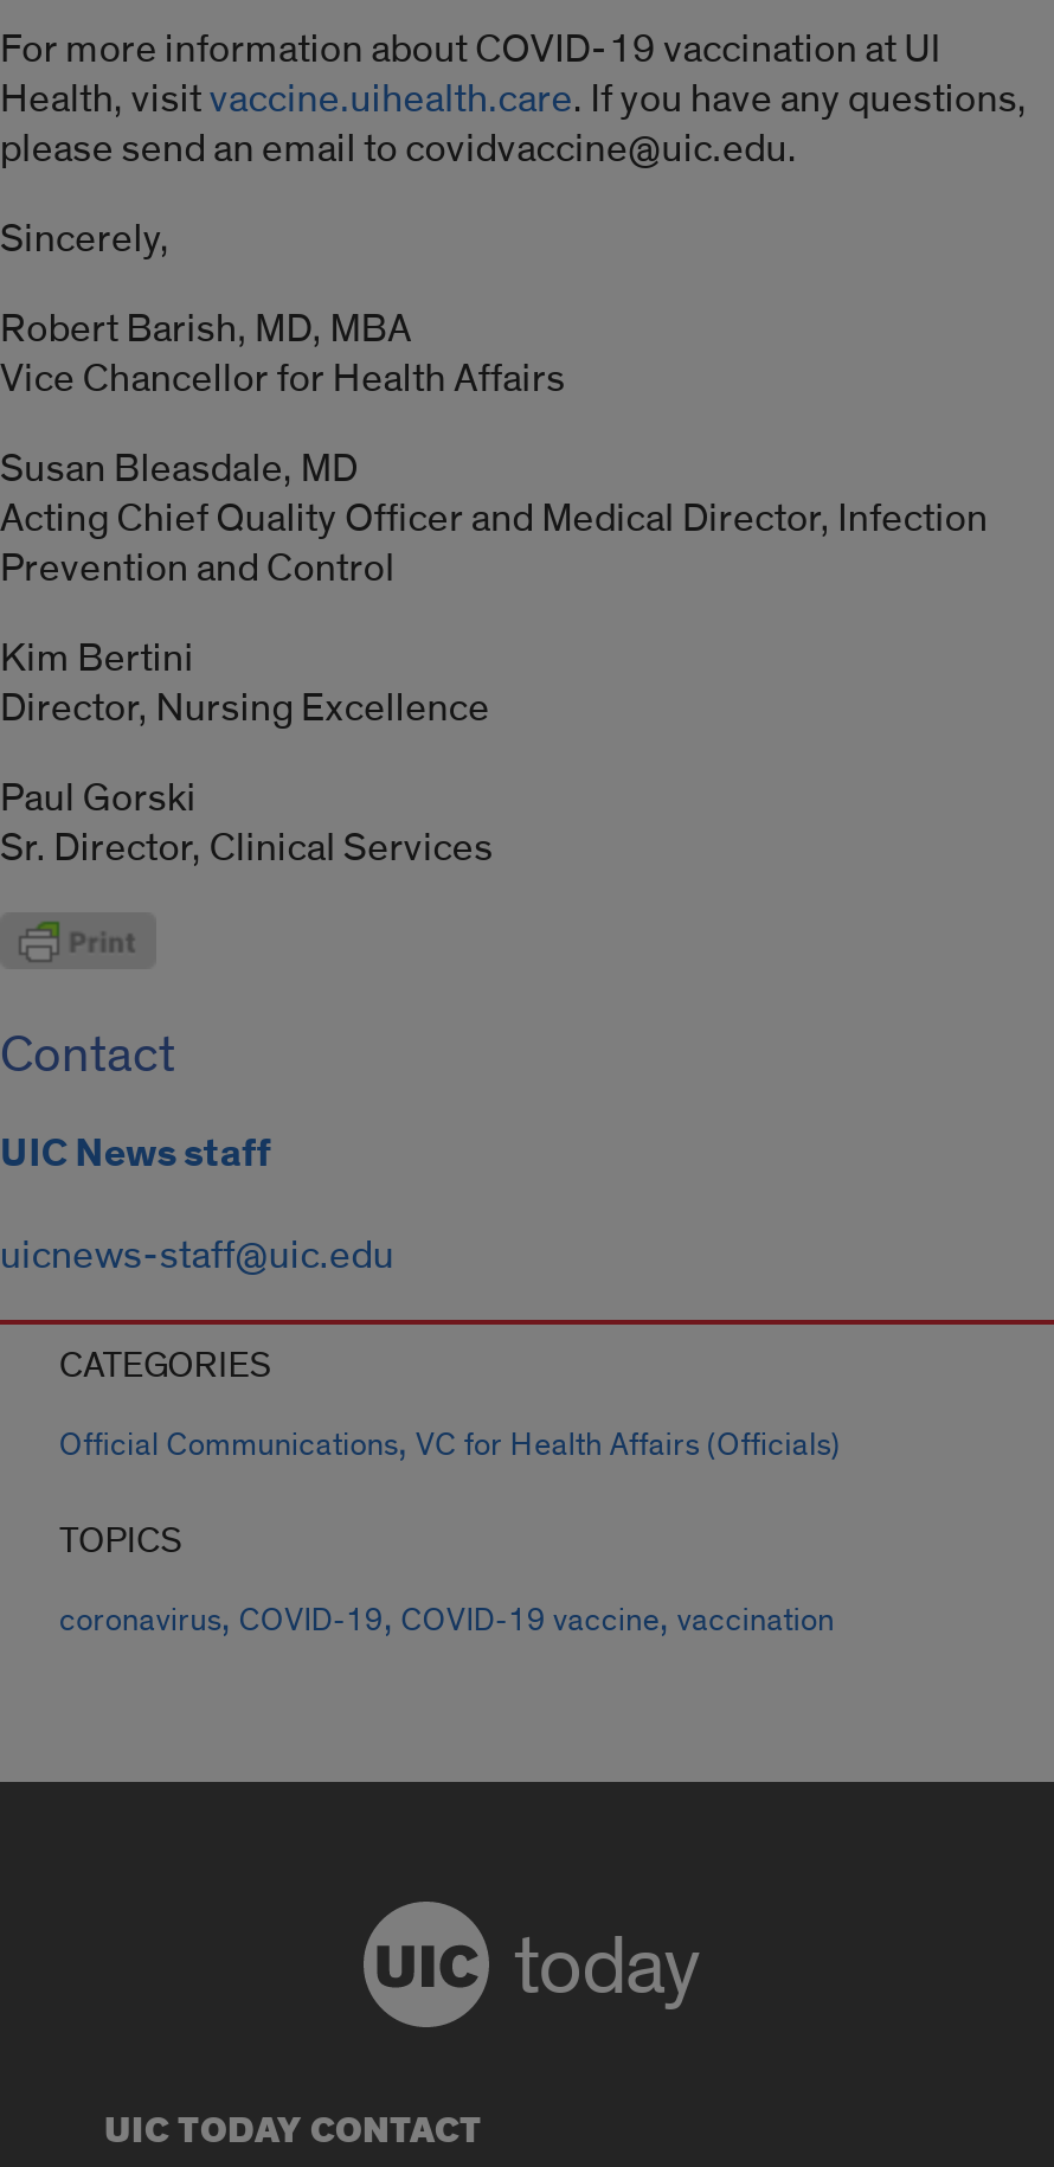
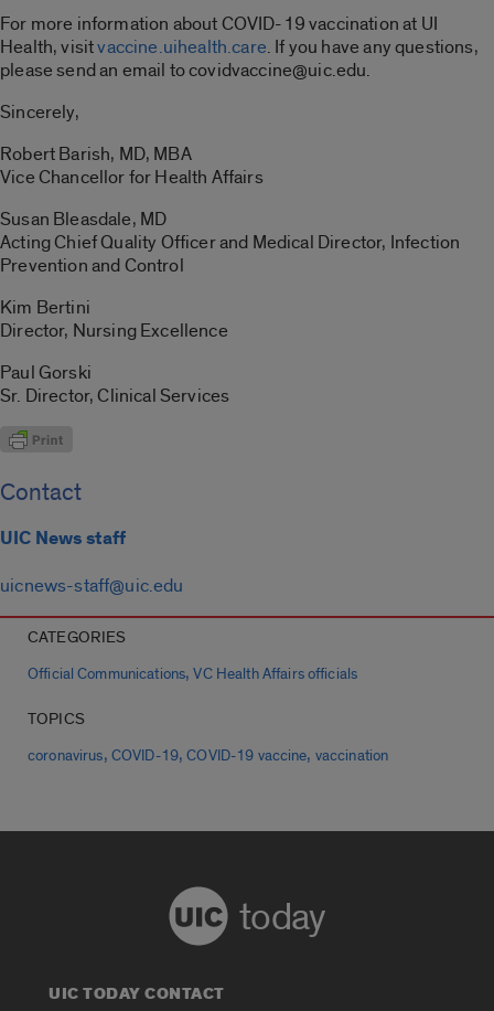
- Official Communications, VC for Health Affairs (Officials)
+ Official Communications, VC Health Affairs officials
